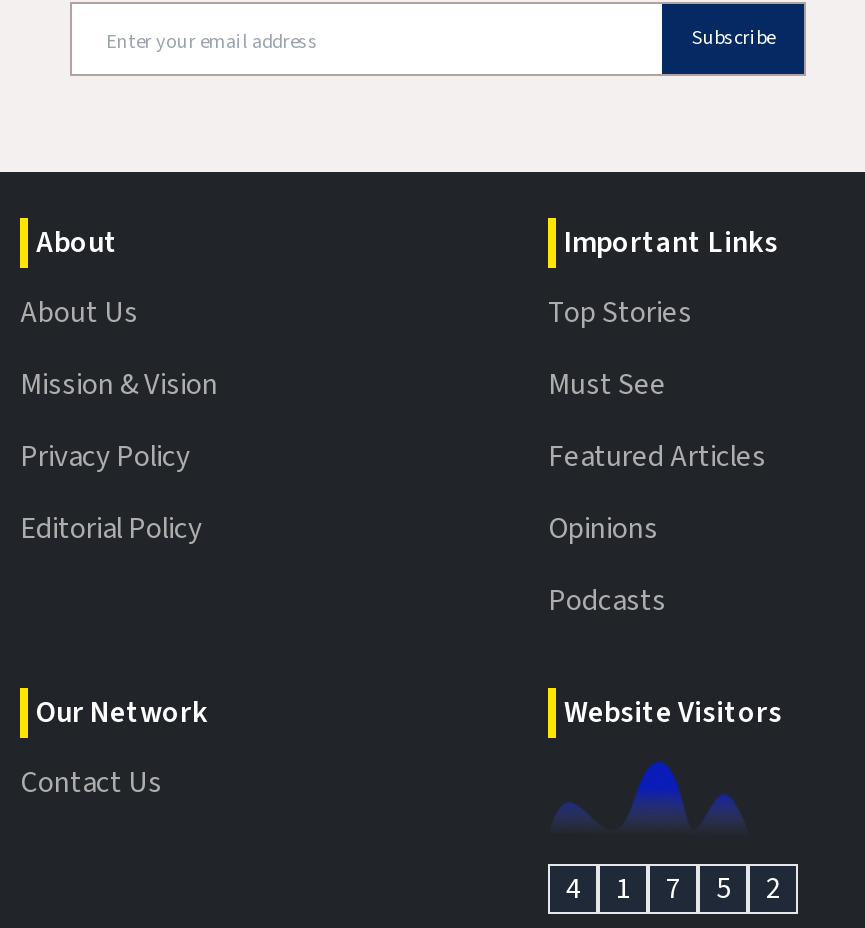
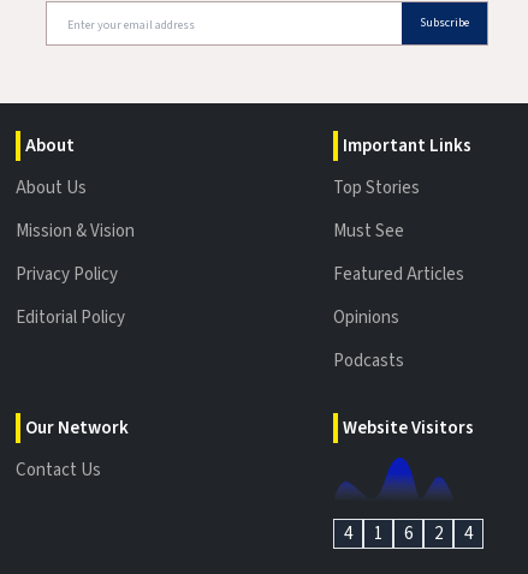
- 7
- 5
+ 6

+ 4
